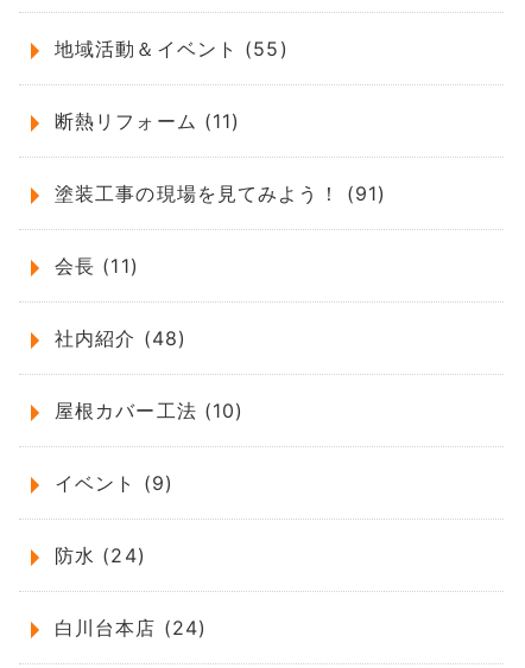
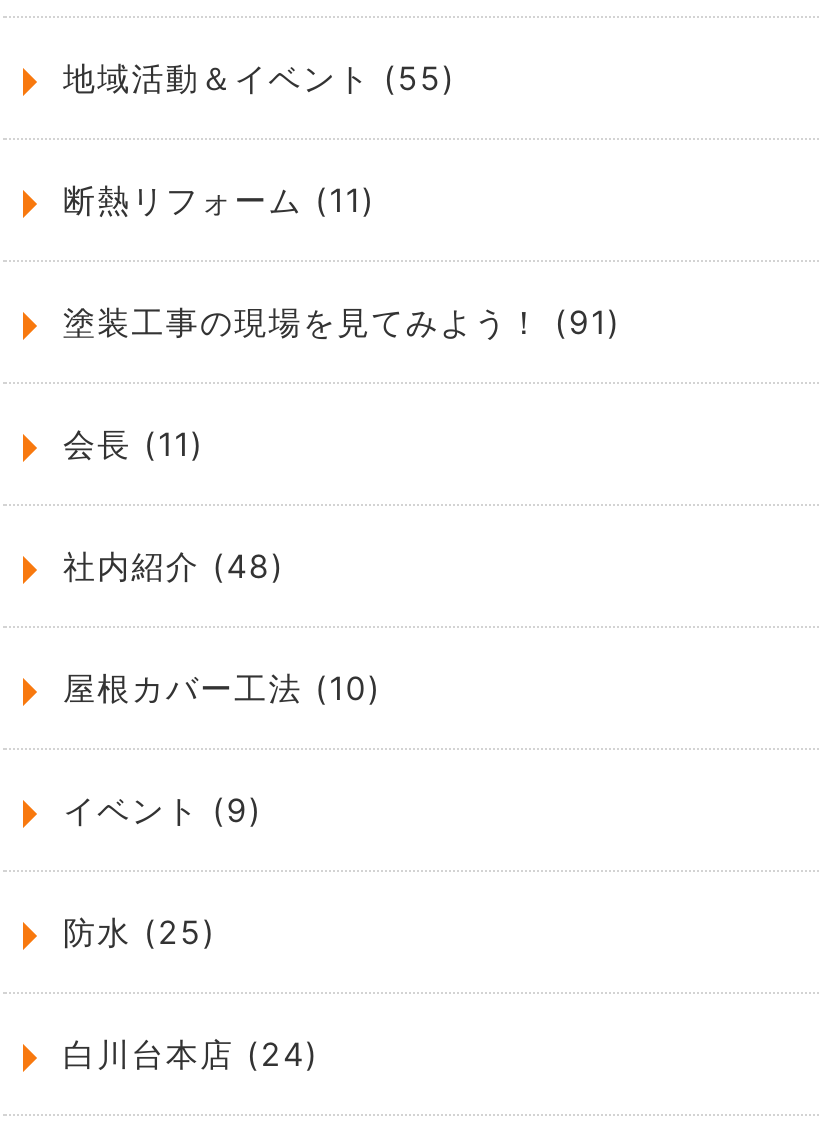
- 防水 (24)
+ 防水 (25)
